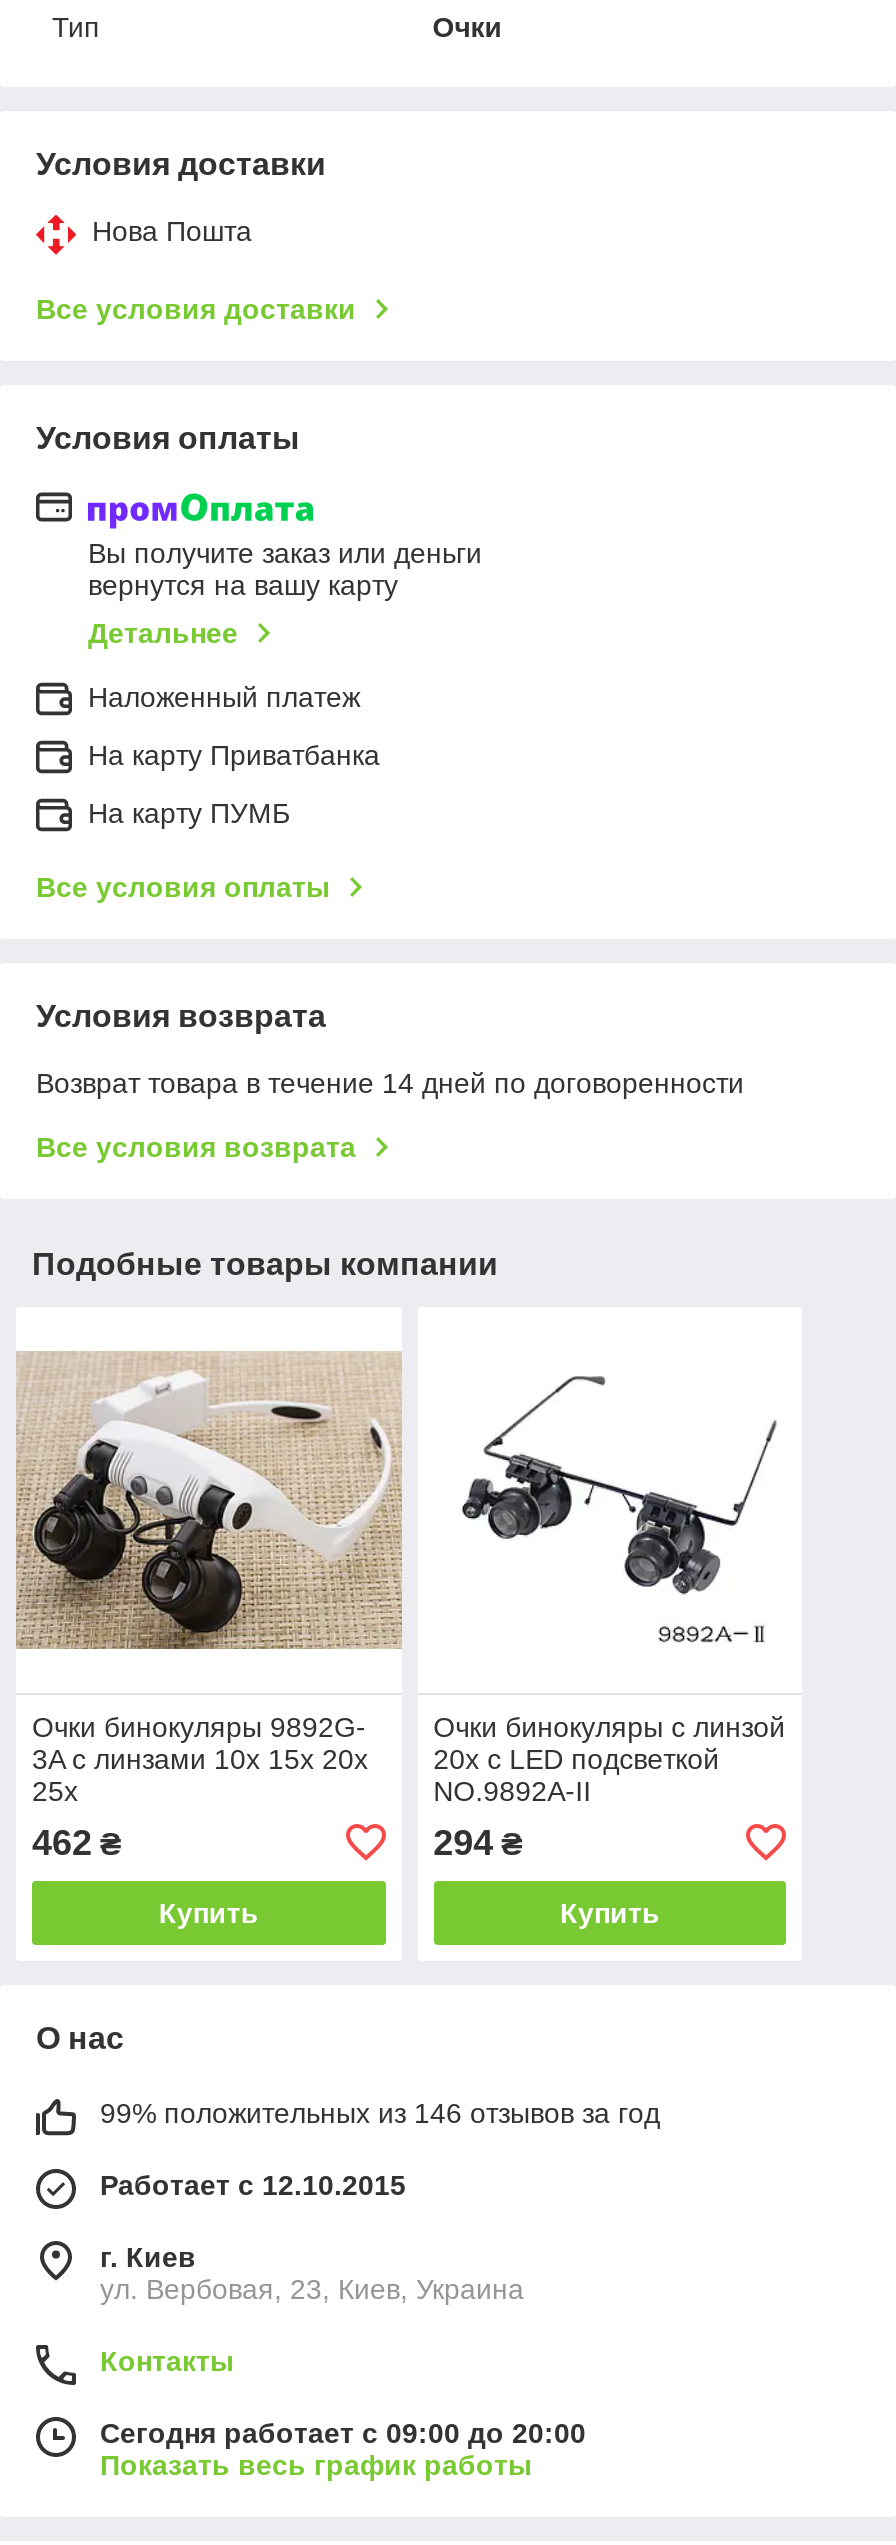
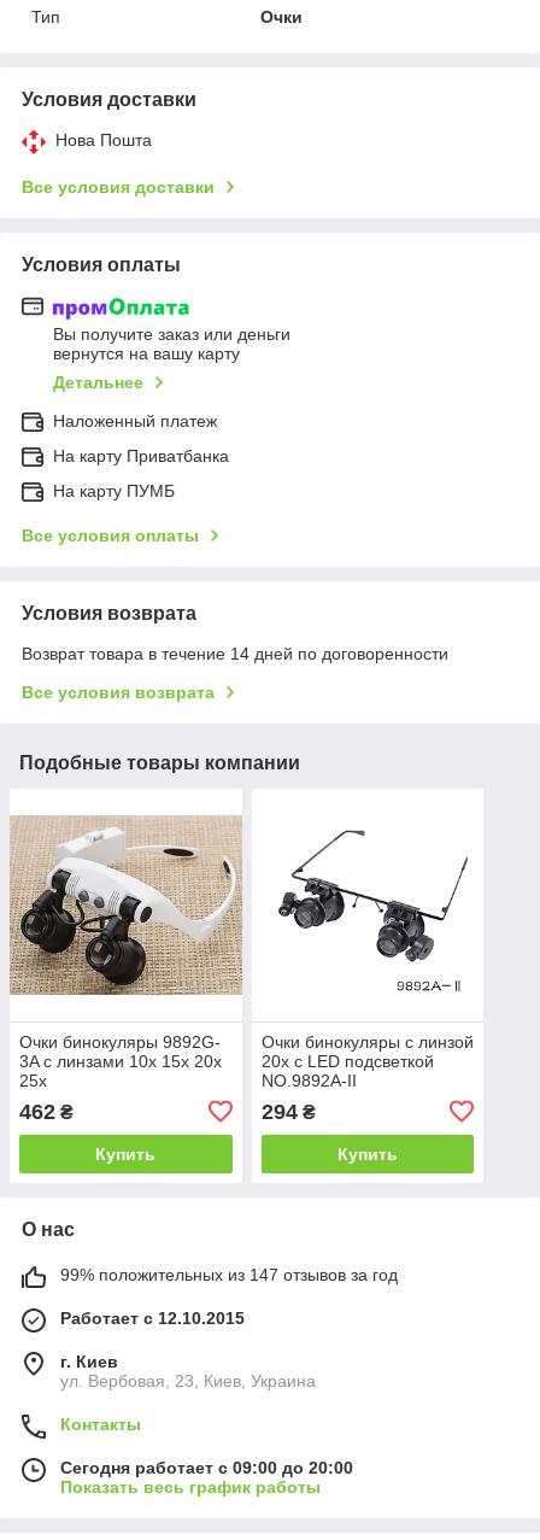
- 99% положительных из 146 отзывов за год
+ 99% положительных из 147 отзывов за год
